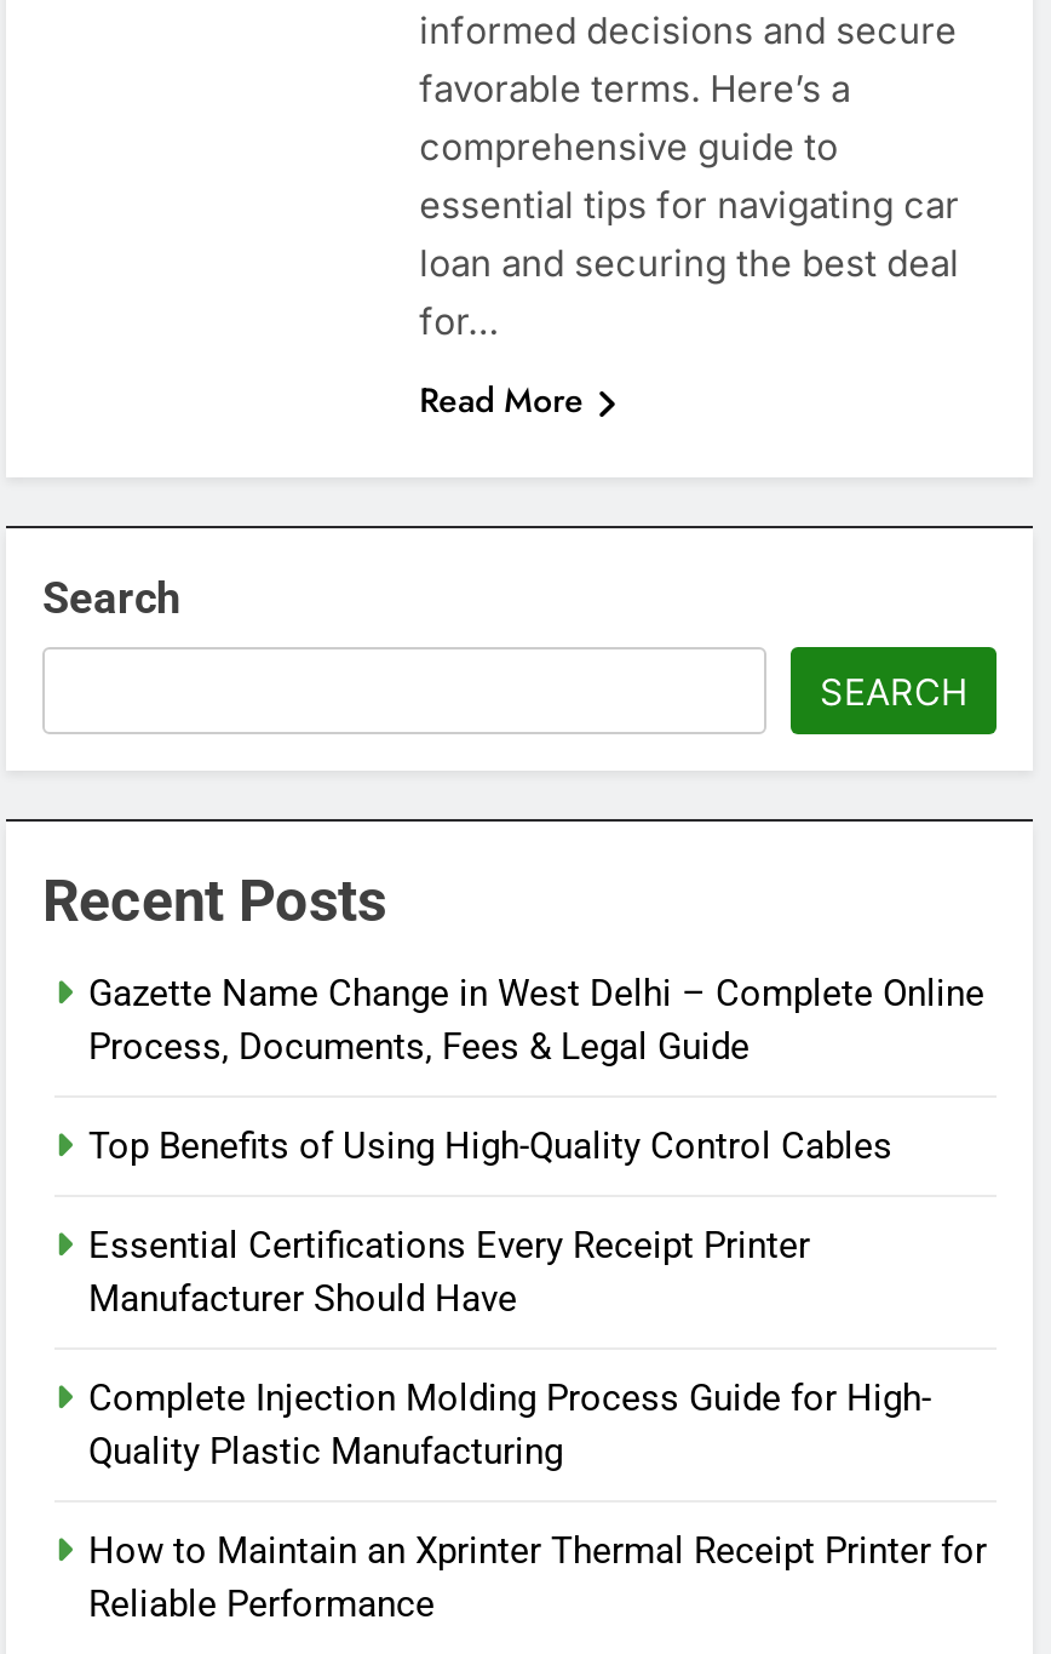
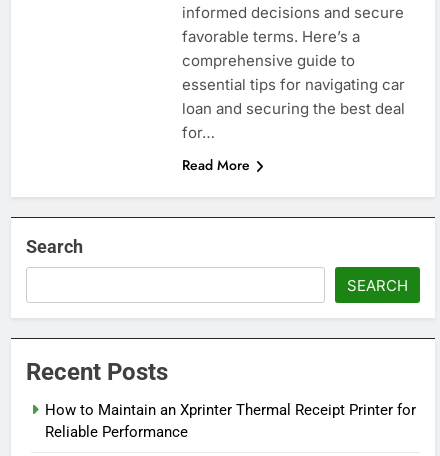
- Gazette Name Change in West Delhi – Complete Online
- Process, Documents, Fees & Legal Guide
- Top Benefits of Using High-Quality Control Cables
- Essential Certifications Every Receipt Printer
- Manufacturer Should Have
- Complete Injection Molding Process Guide for High-
- Quality Plastic Manufacturing
